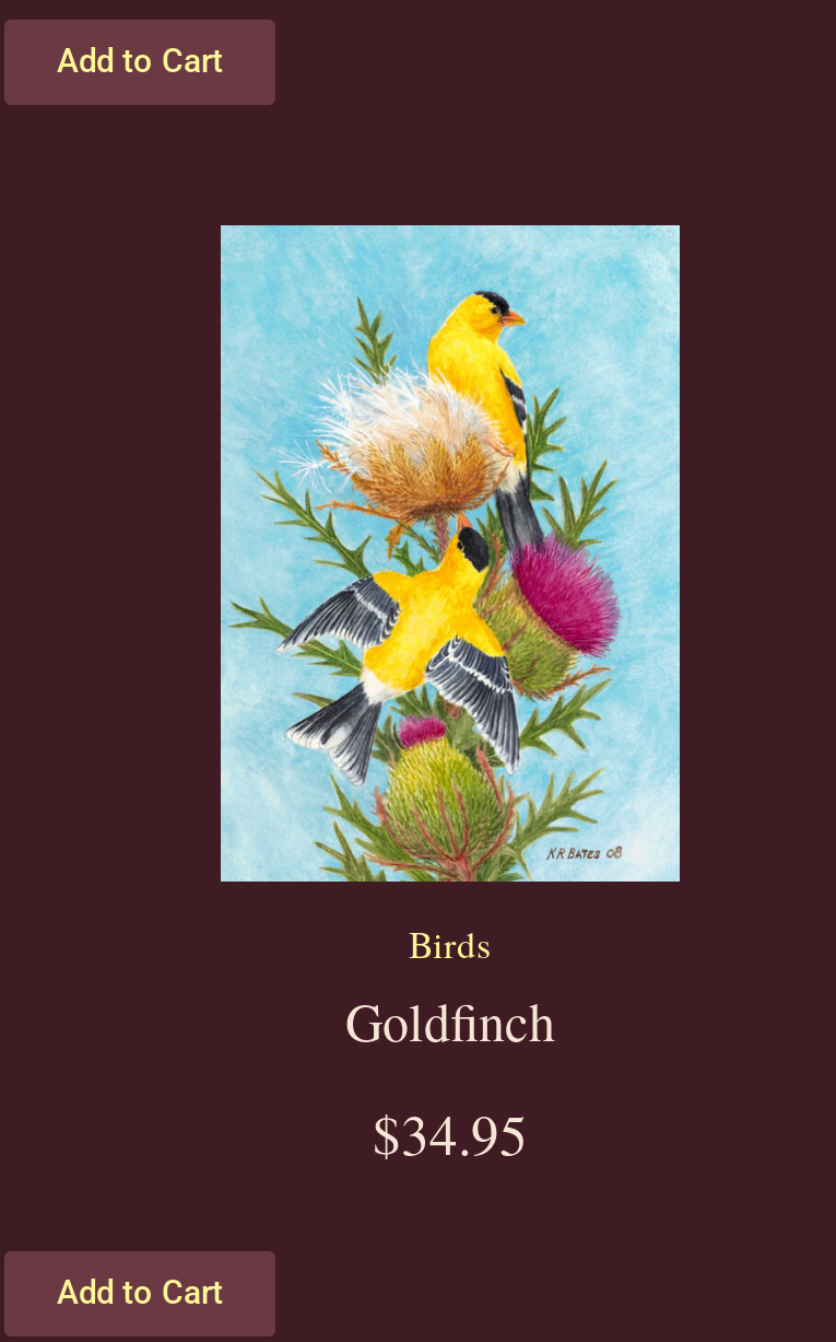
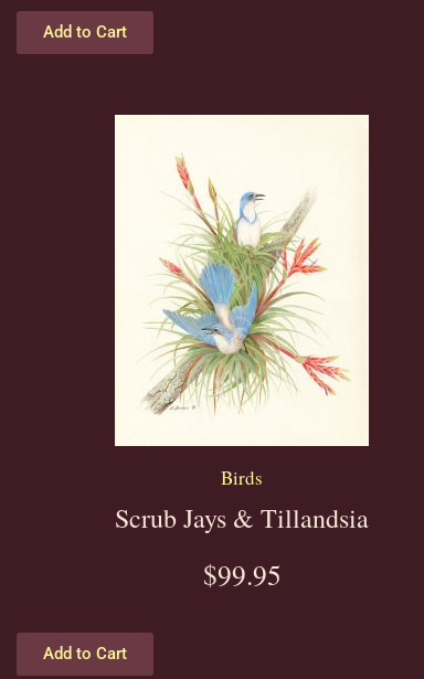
- [image]
+ [image]

- Goldfinch
+ Scrub Jays & Tillandsia

- $34.95
+ $99.95
